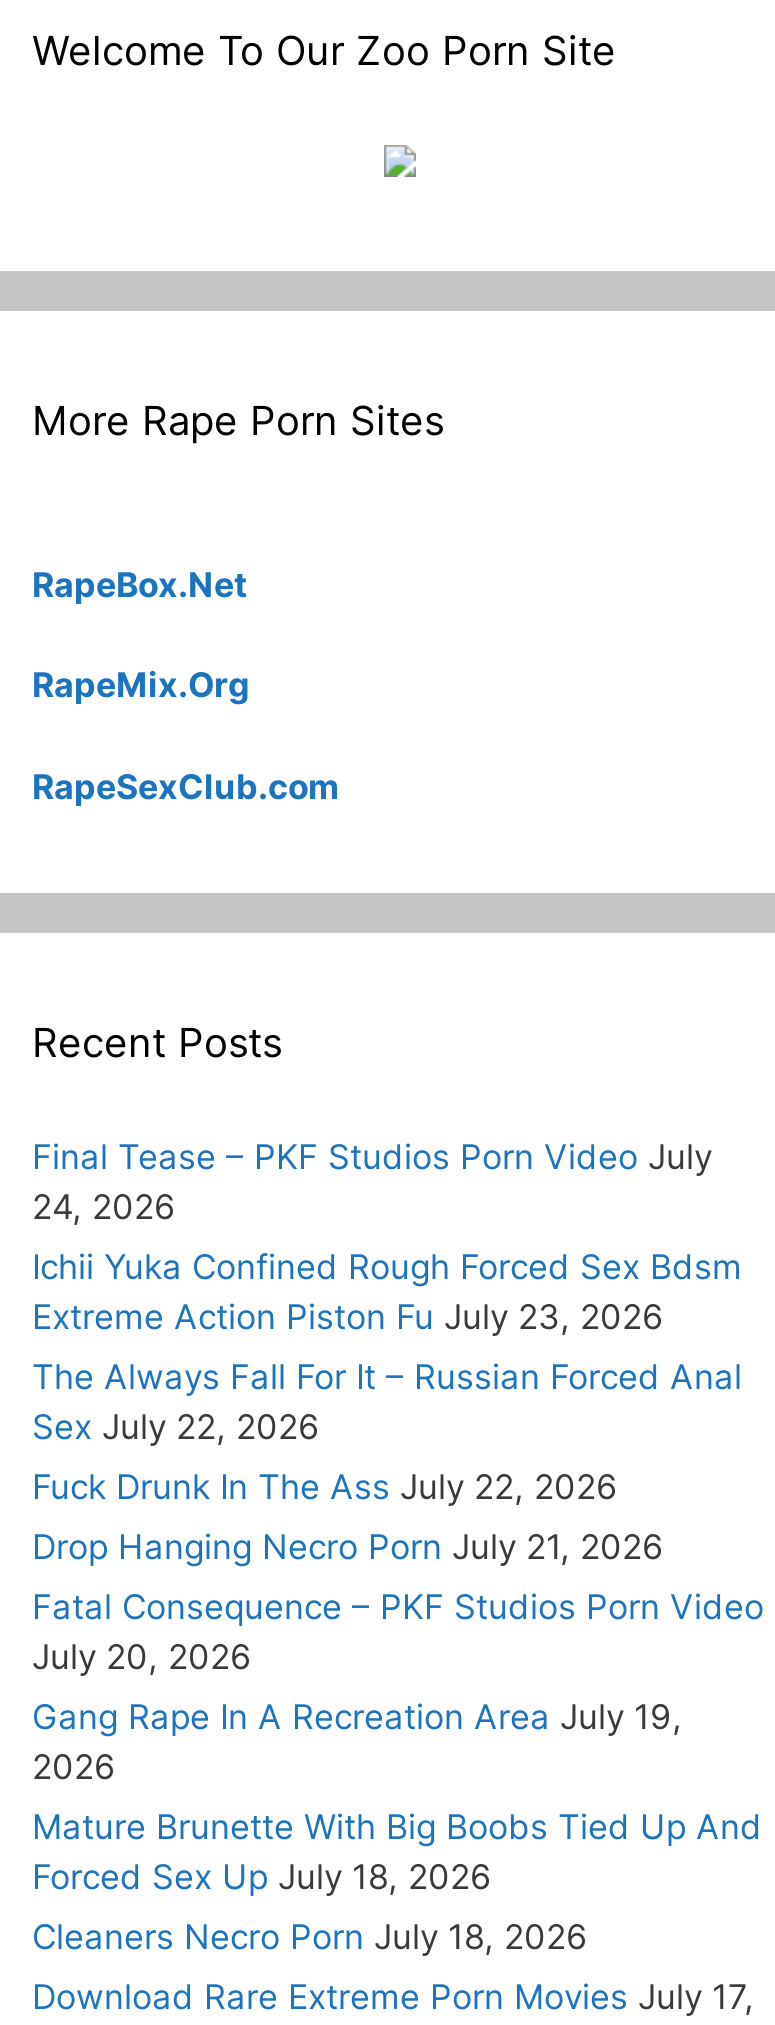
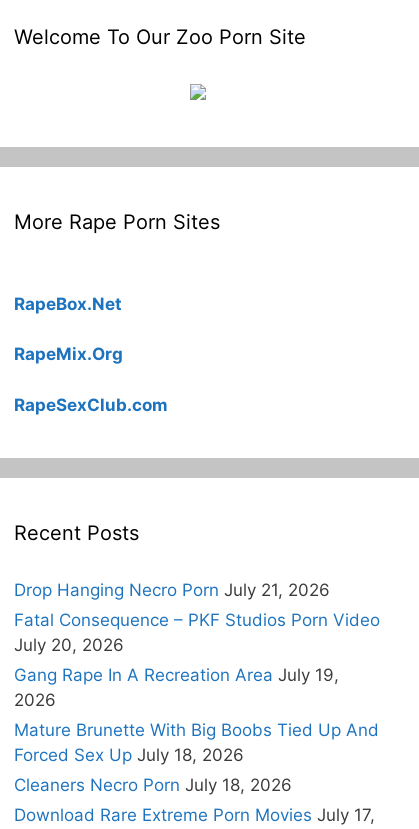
- Final Tease – PKF Studios Porn Video July
- 24, 2026
- Ichii Yuka Confined Rough Forced Sex Bdsm
- Extreme Action Piston Fu July 23, 2026
- The Always Fall For It – Russian Forced Anal
- Sex July 22, 2026
- Fuck Drunk In The Ass July 22, 2026
